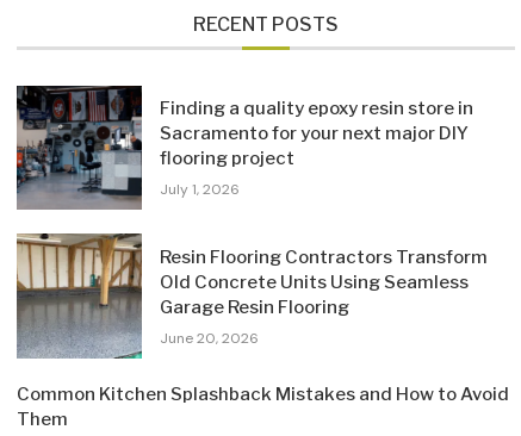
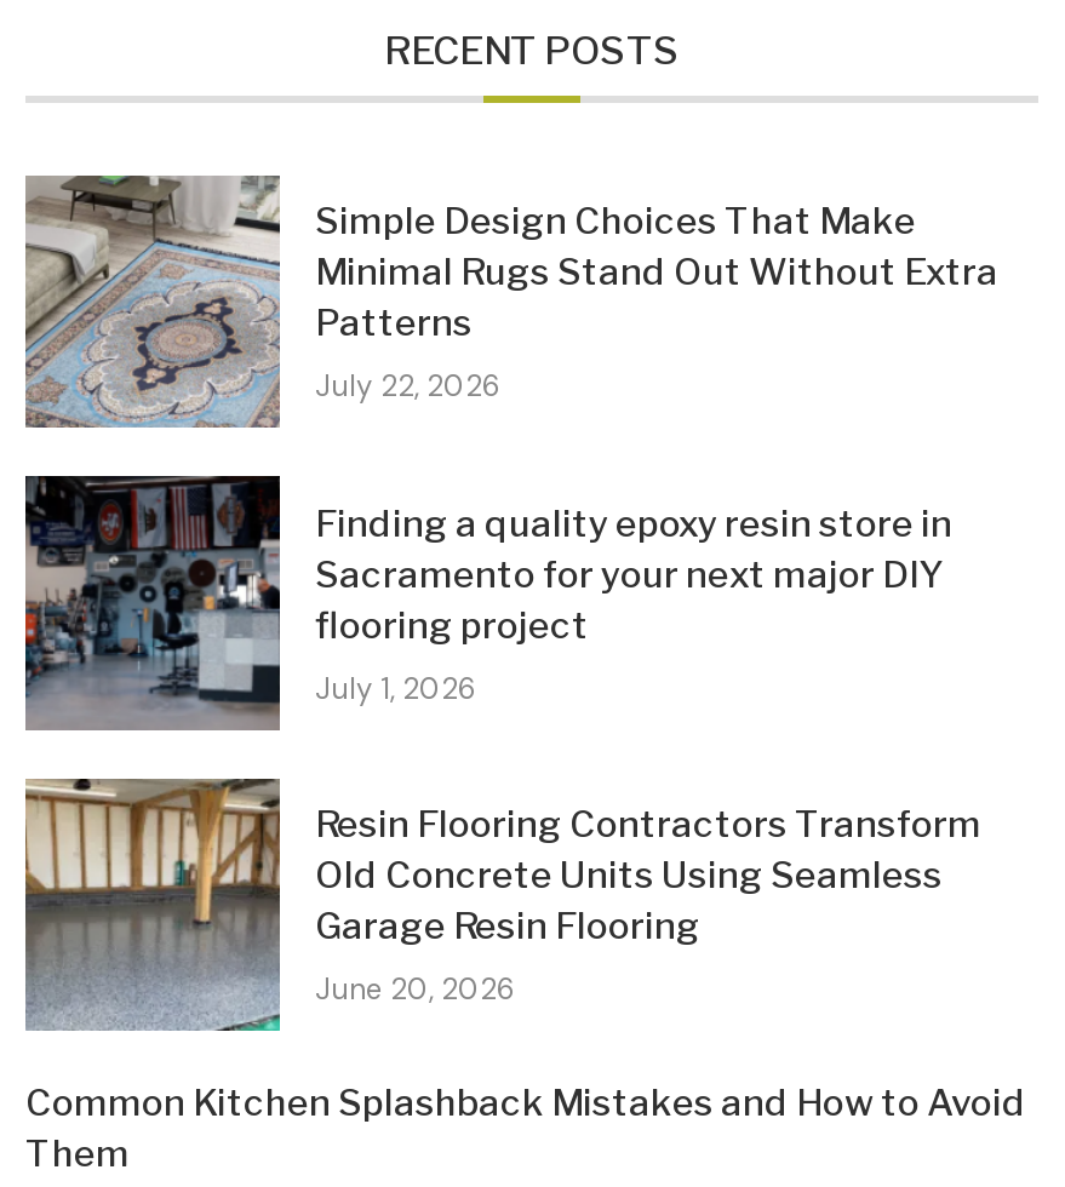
+ [image]
+ Simple Design Choices That Make
+ Minimal Rugs Stand Out Without Extra
+ Patterns
+ July 22, 2026
